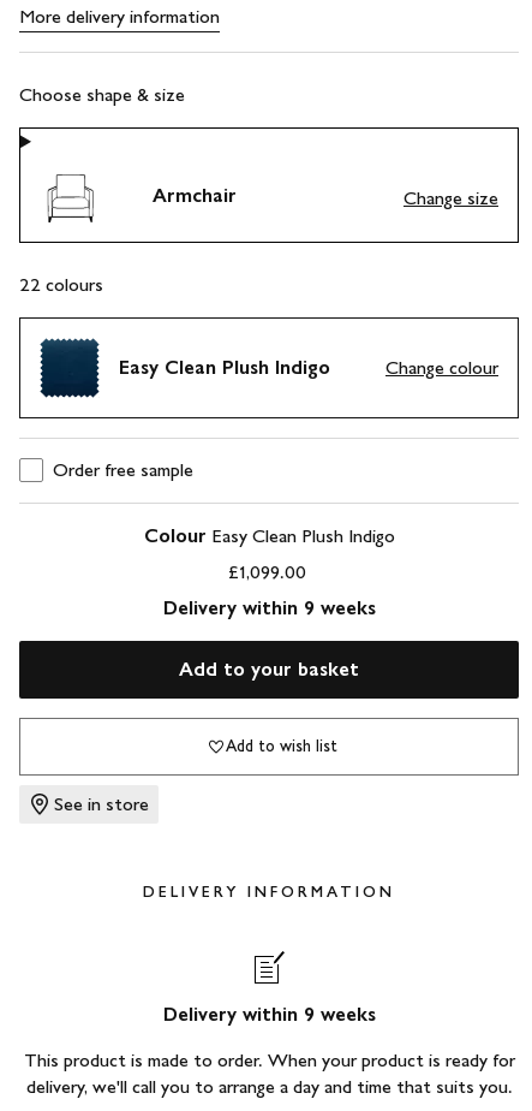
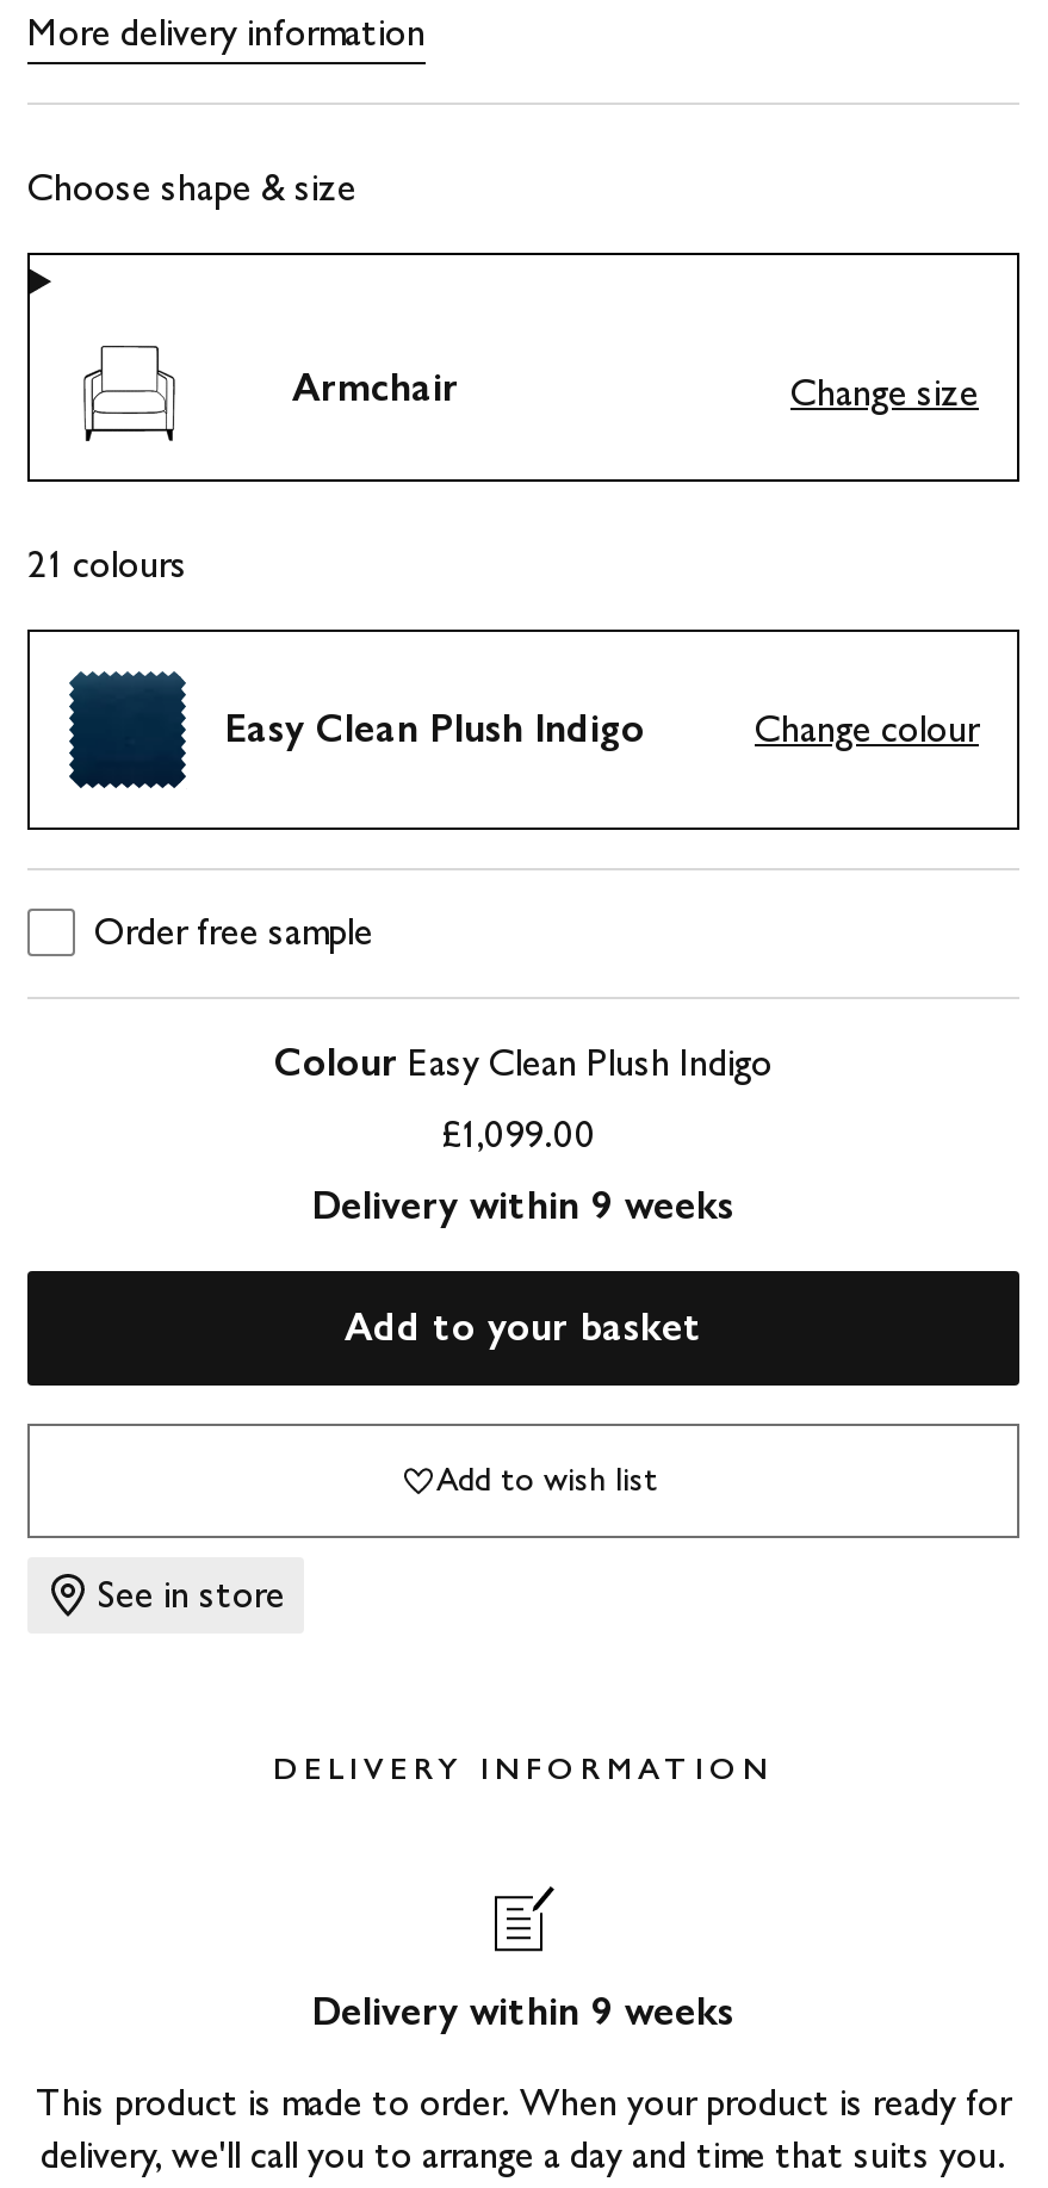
- 22 colours
+ 21 colours
